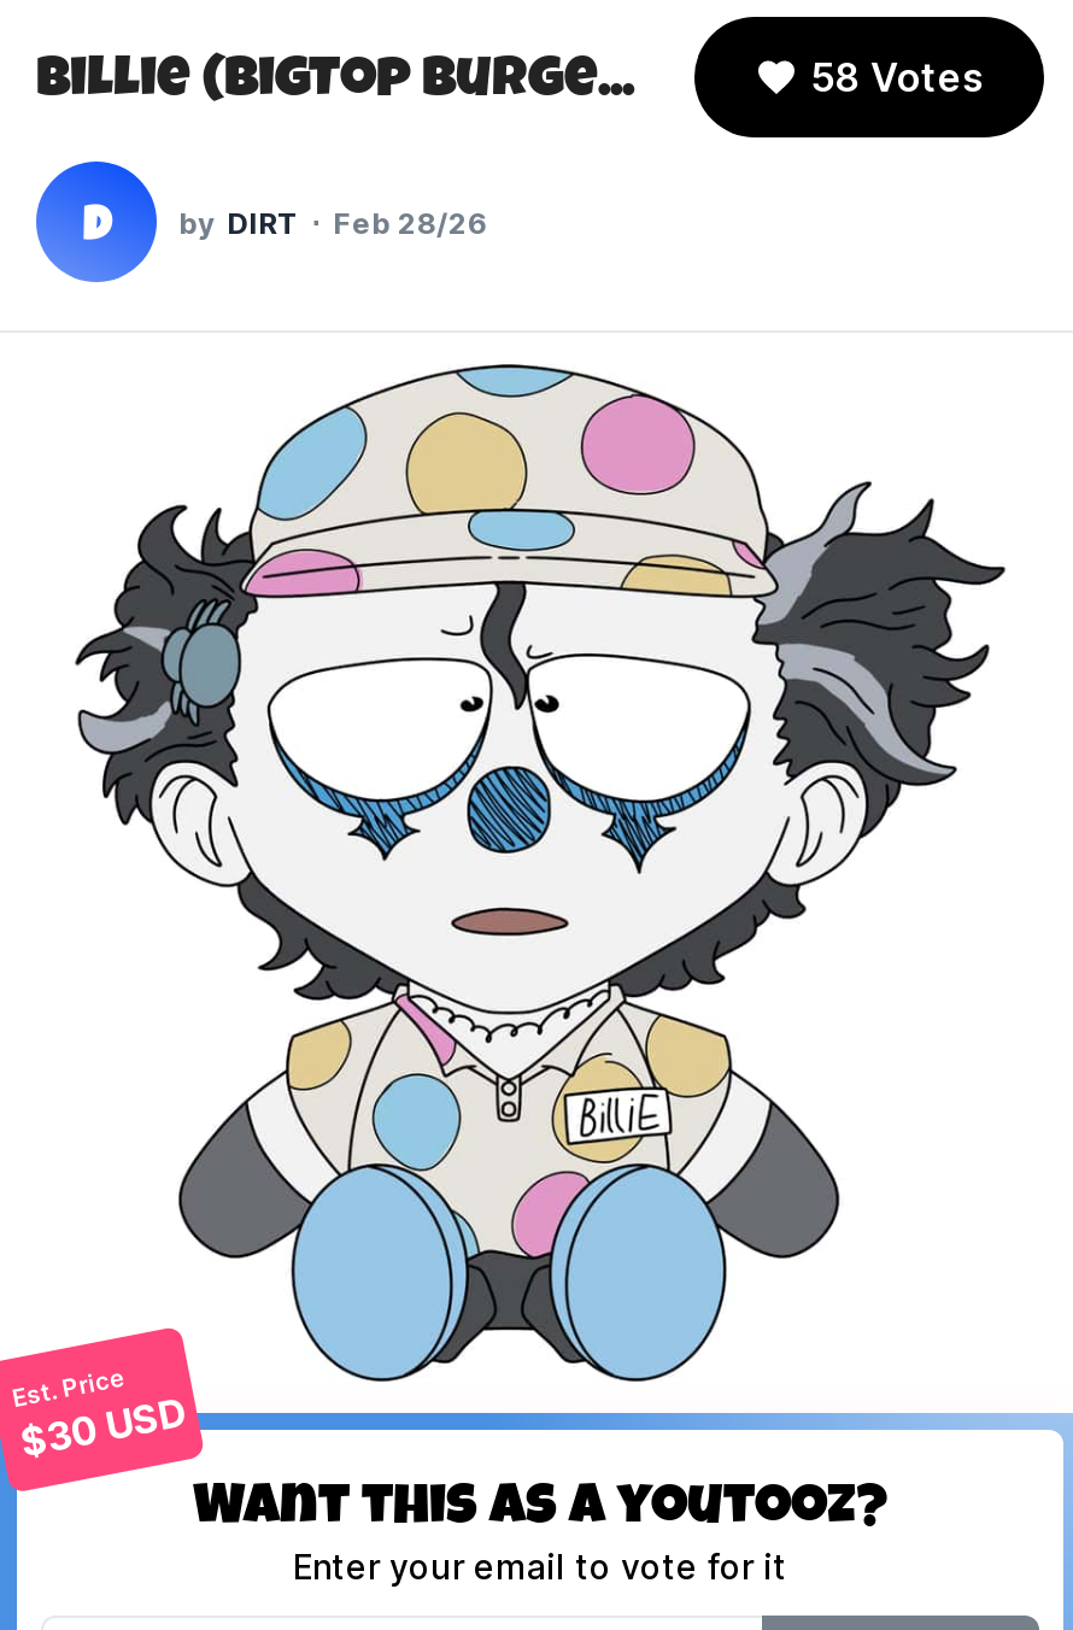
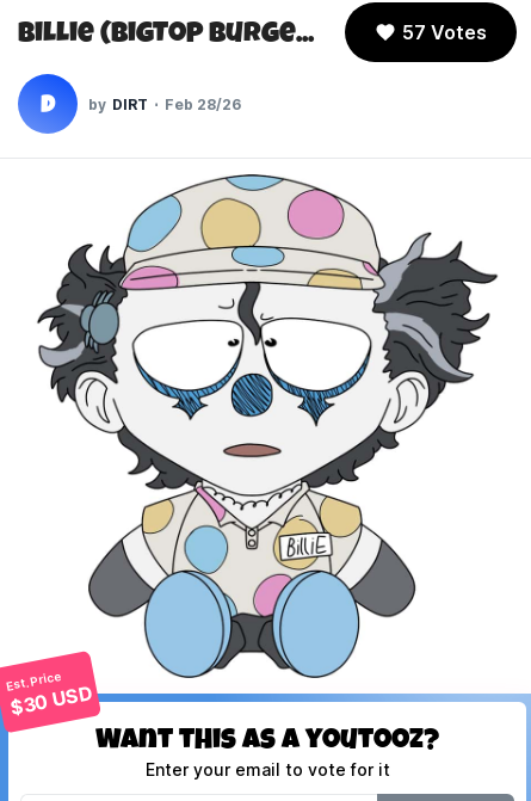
- 58 Votes
+ 57 Votes
